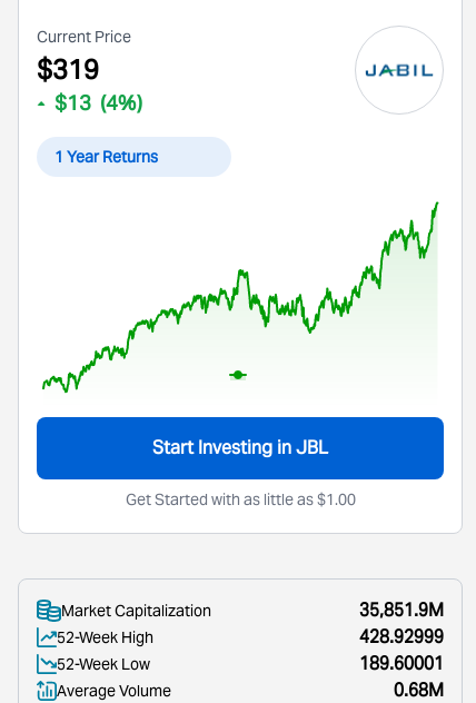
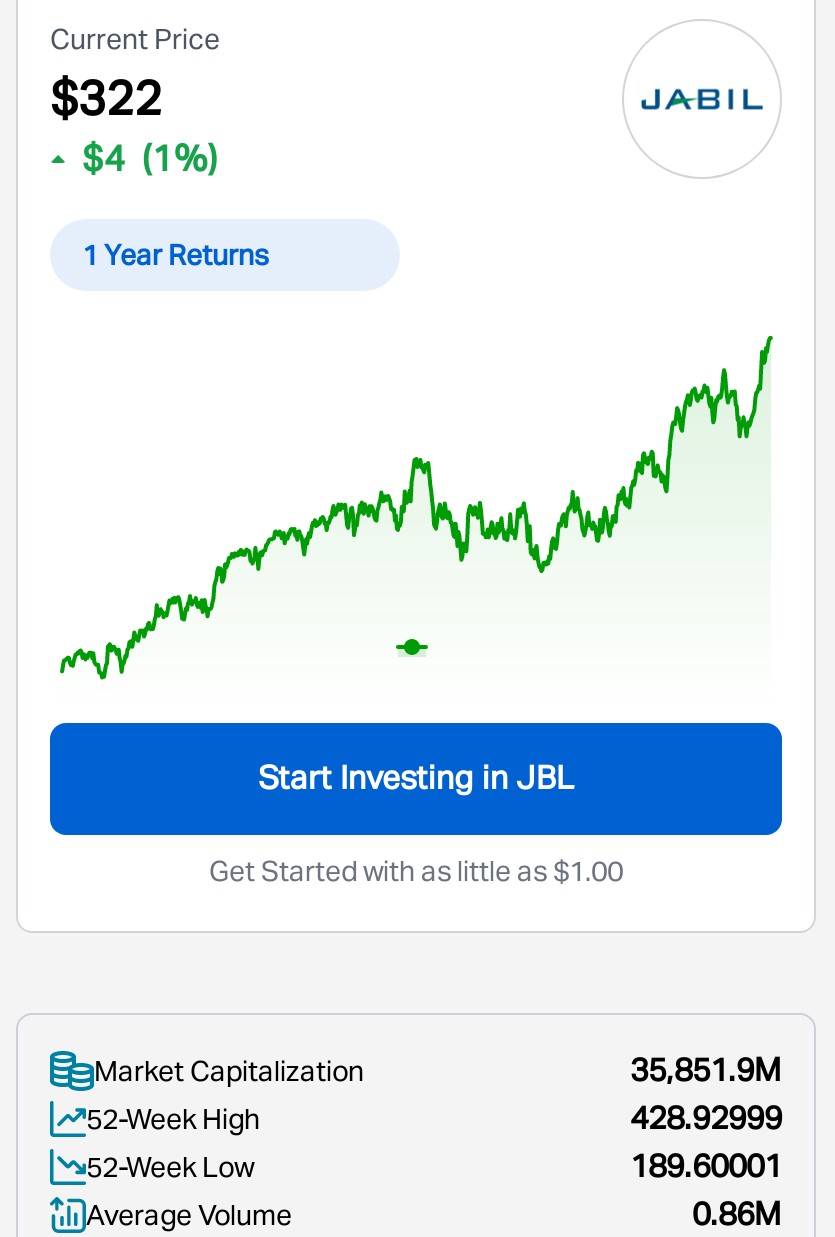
- $319
+ $322

- $13 (4%)
+ $4 (1%)

- 0.68M
+ 0.86M
